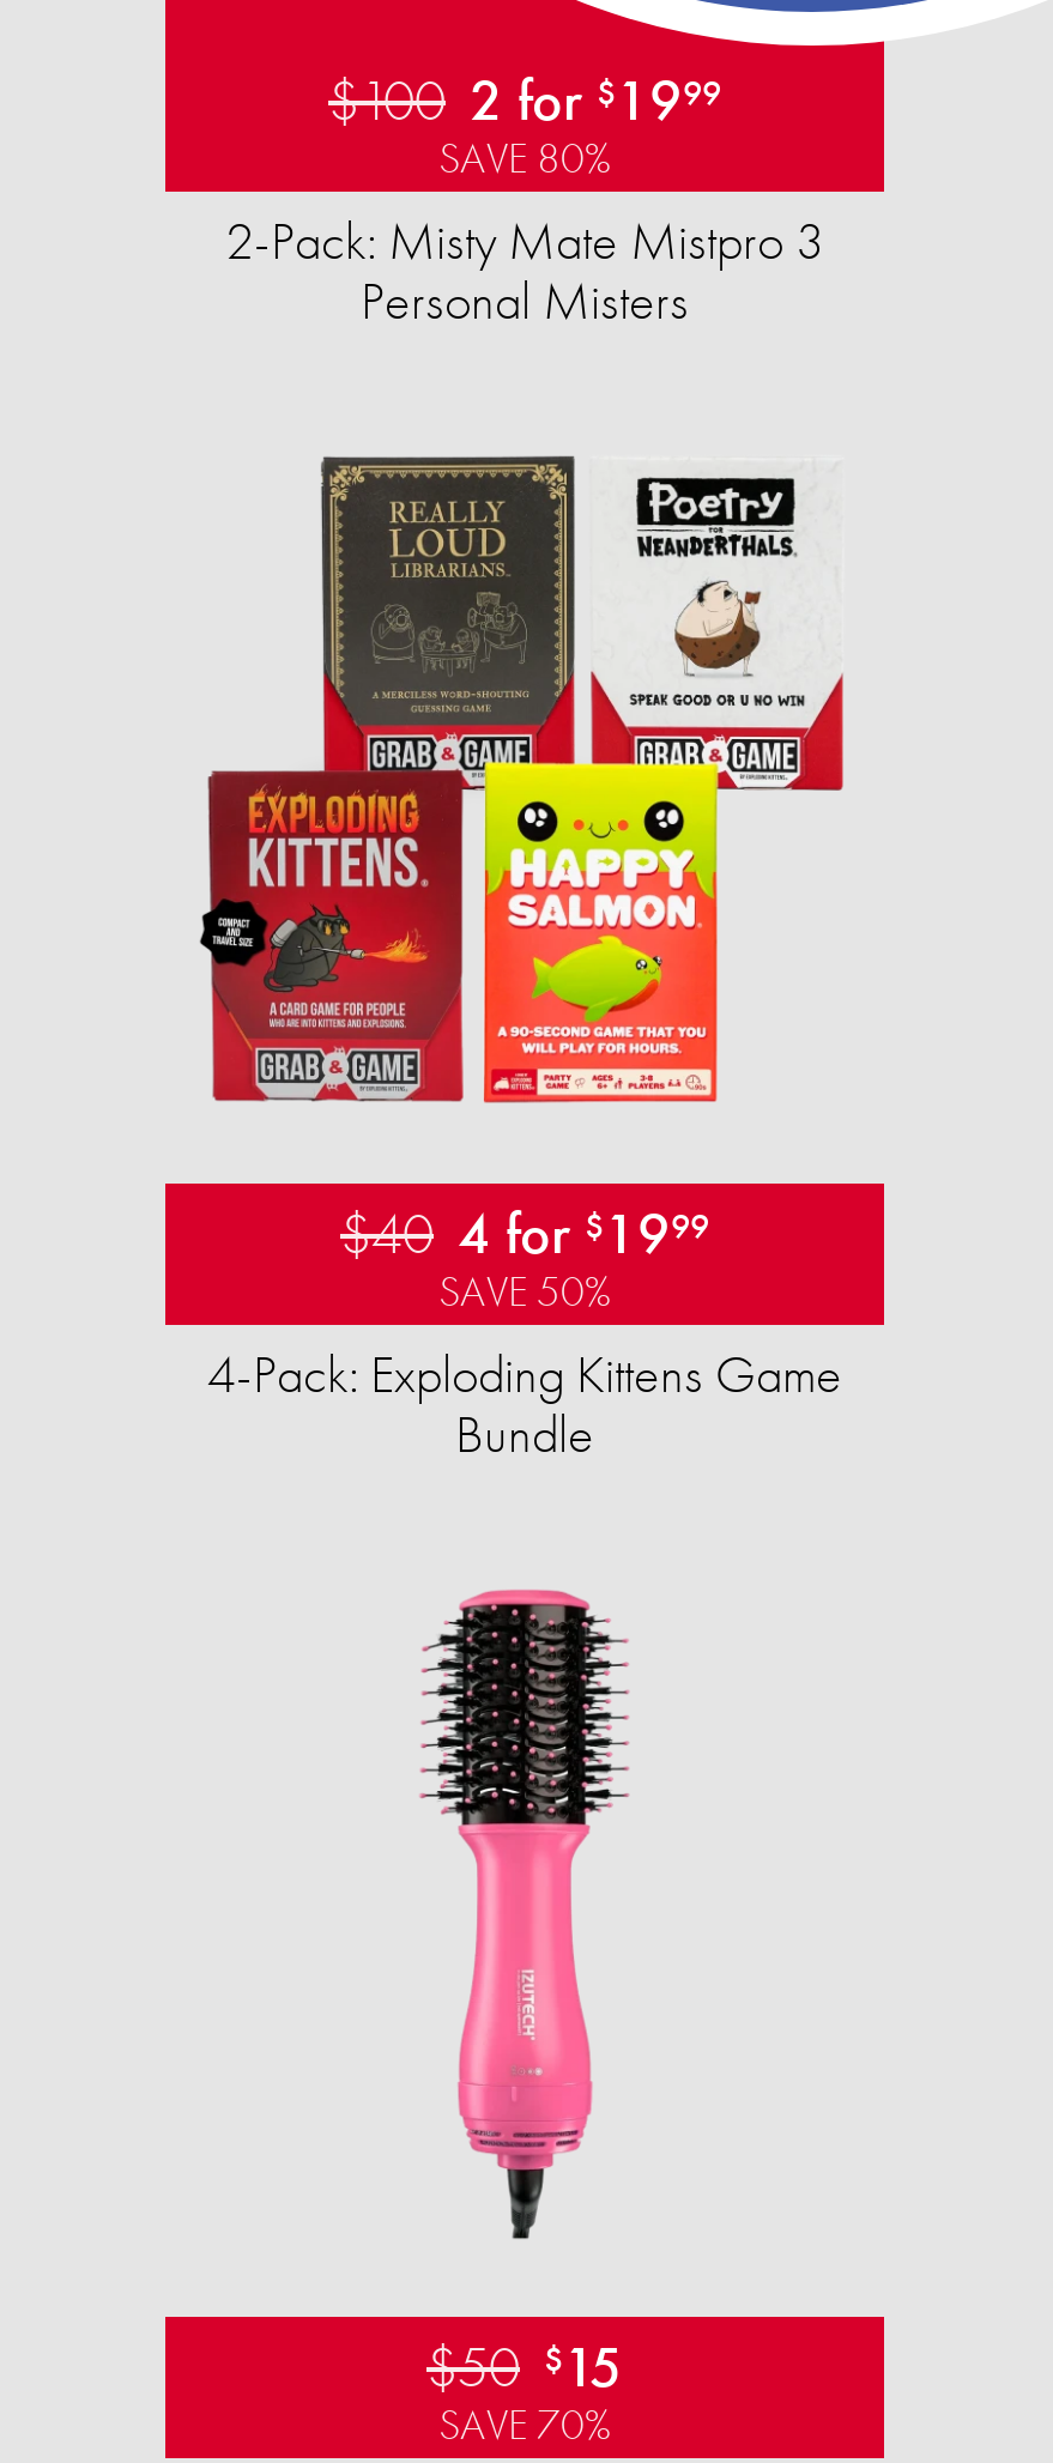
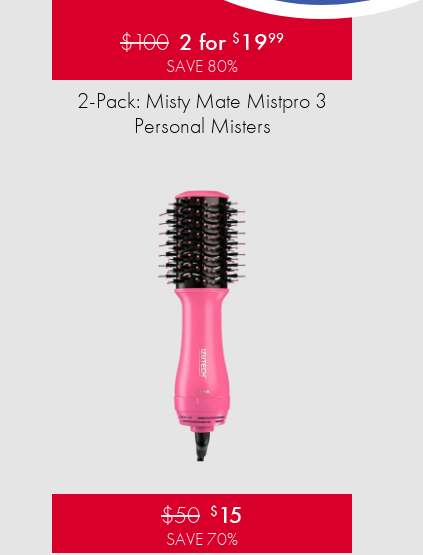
- [image]
- $40 4 for $1999
- SAVE 50%
- 4-Pack: Exploding Kittens Game
- Bundle
